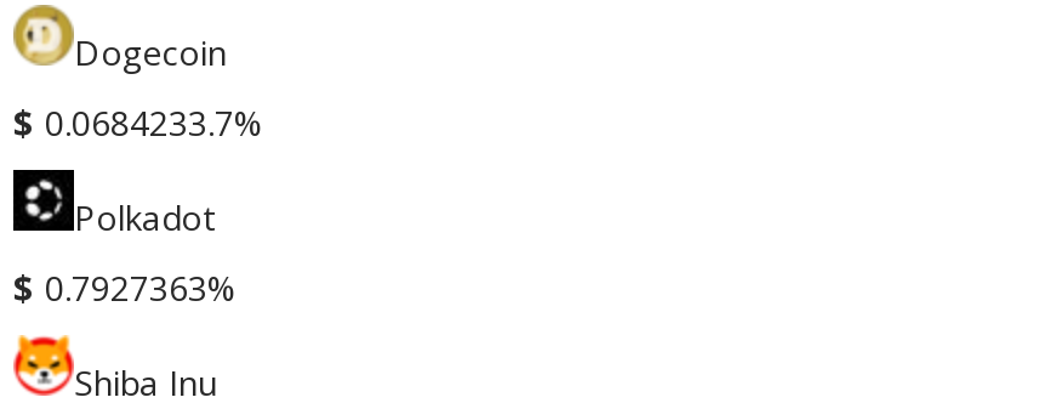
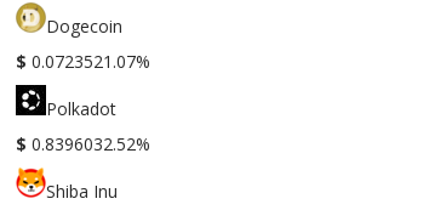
- $ 0.0684233.7%
+ $ 0.0723521.07%

- $ 0.7927363%
+ $ 0.8396032.52%
